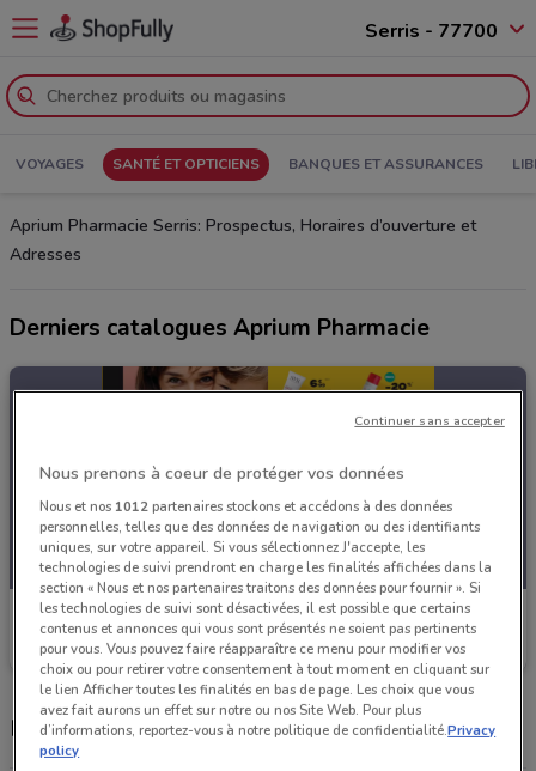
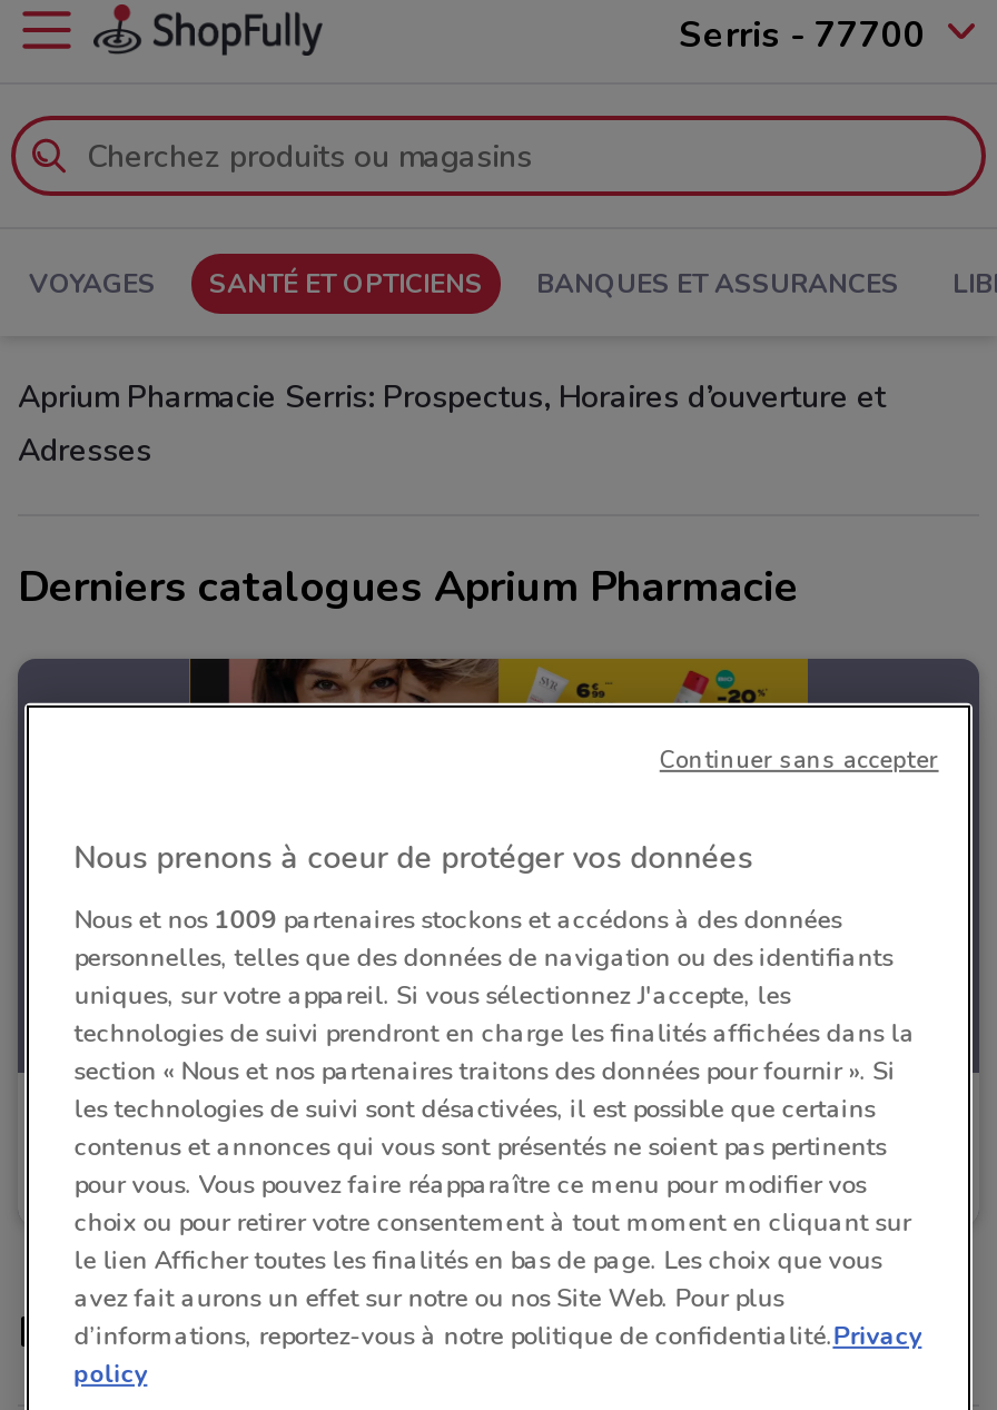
- Nous et nos 1012 partenaires stockons et accédons à des données
+ Nous et nos 1009 partenaires stockons et accédons à des données
